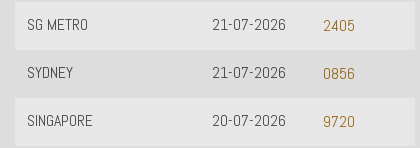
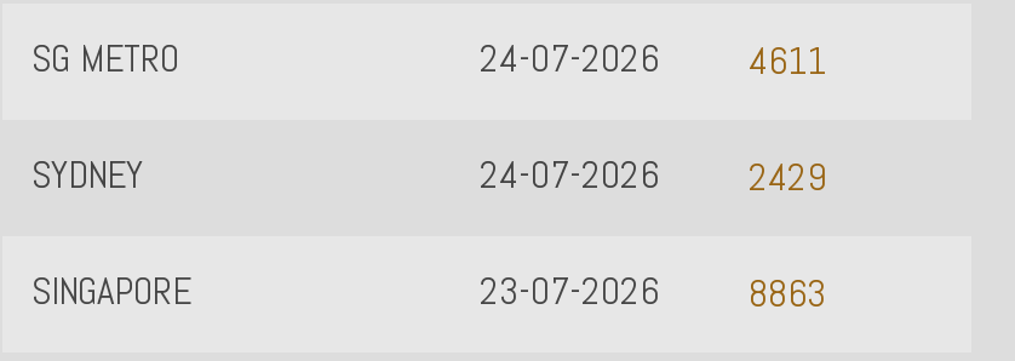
- 21-07-2026
+ 24-07-2026

- 2405
+ 4611

- 21-07-2026
+ 24-07-2026

- 0856
+ 2429

- 20-07-2026
+ 23-07-2026

- 9720
+ 8863
